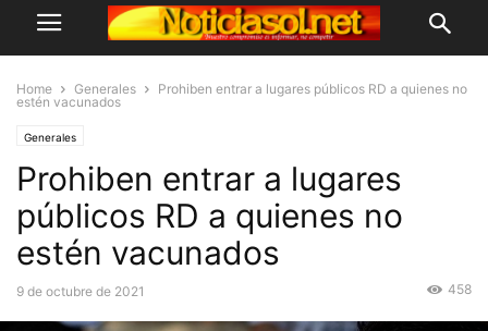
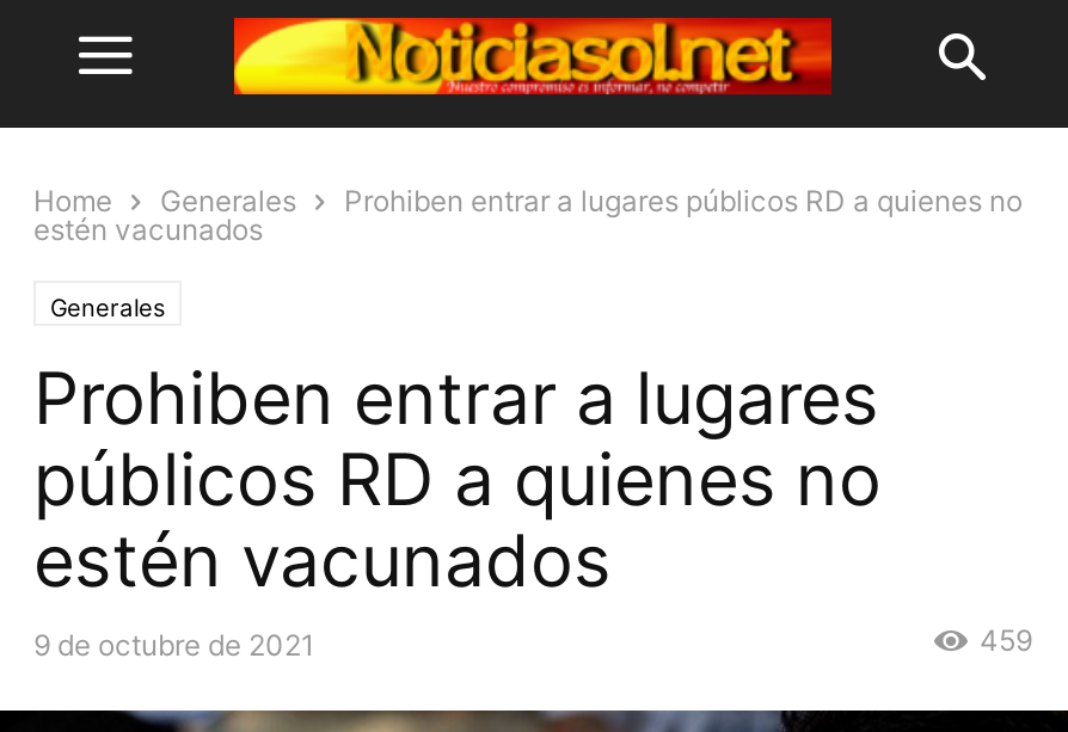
- 458
+ 459
